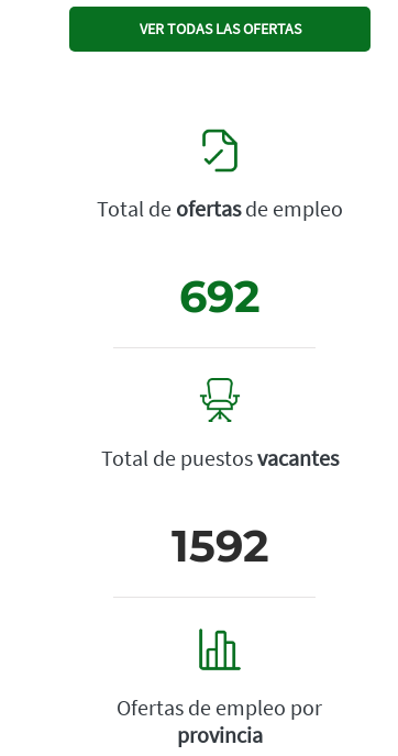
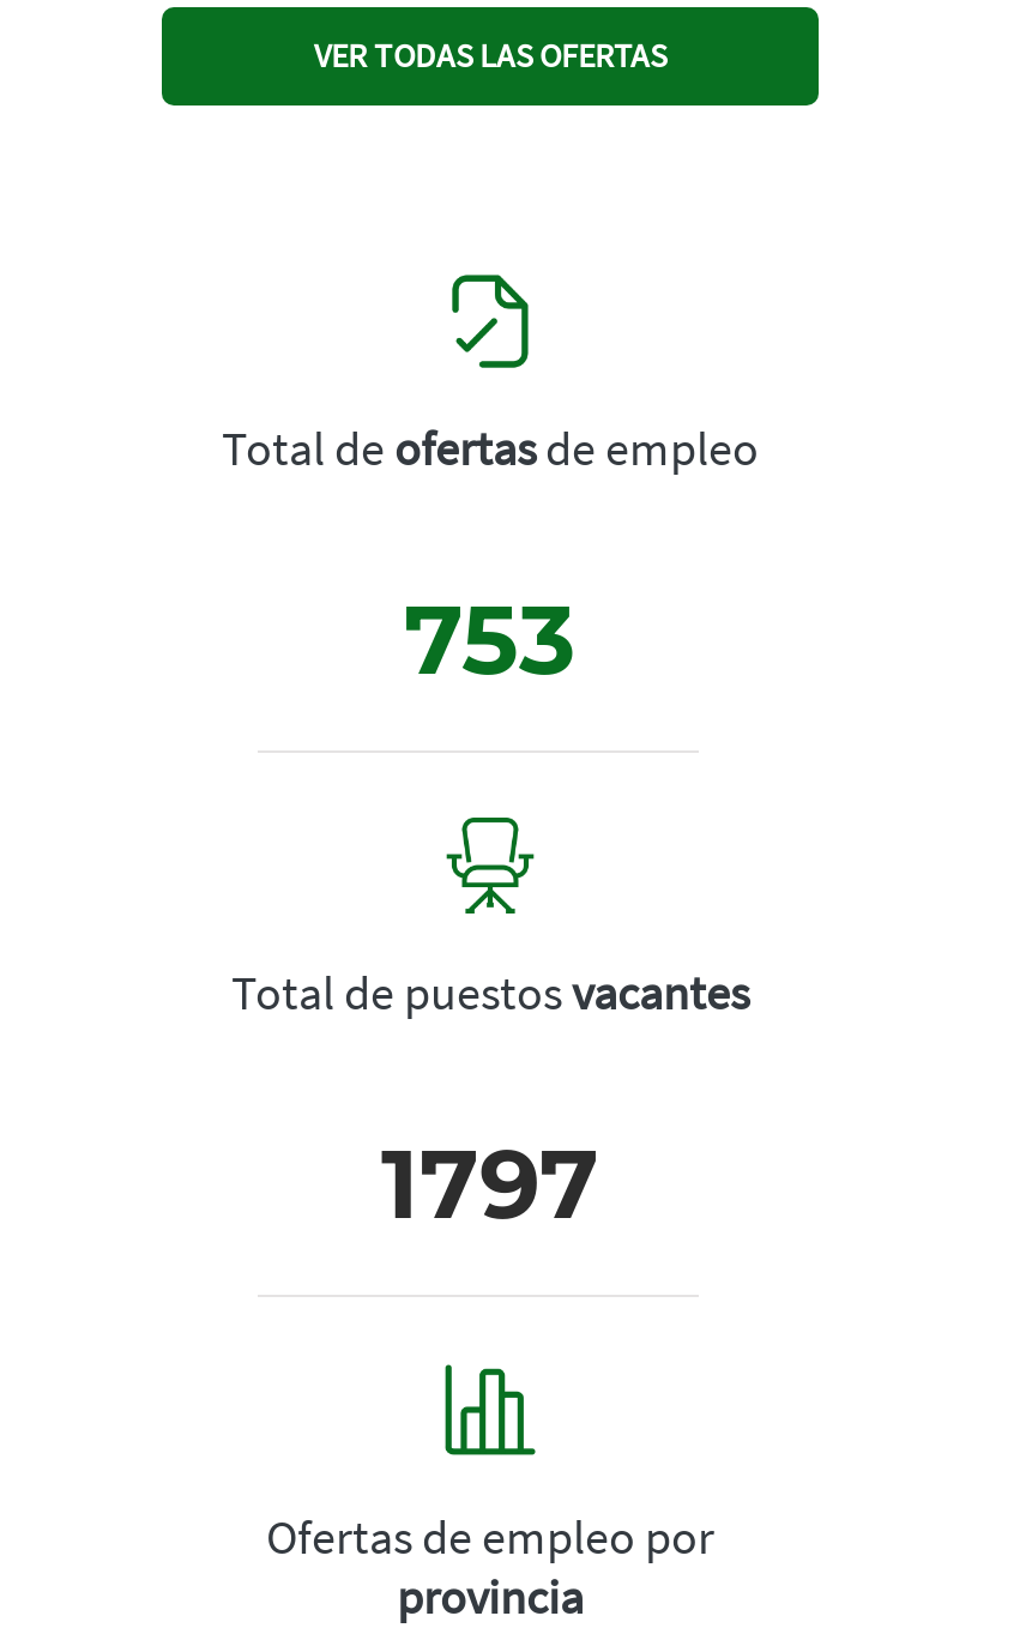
- 692
+ 753

- 1592
+ 1797
